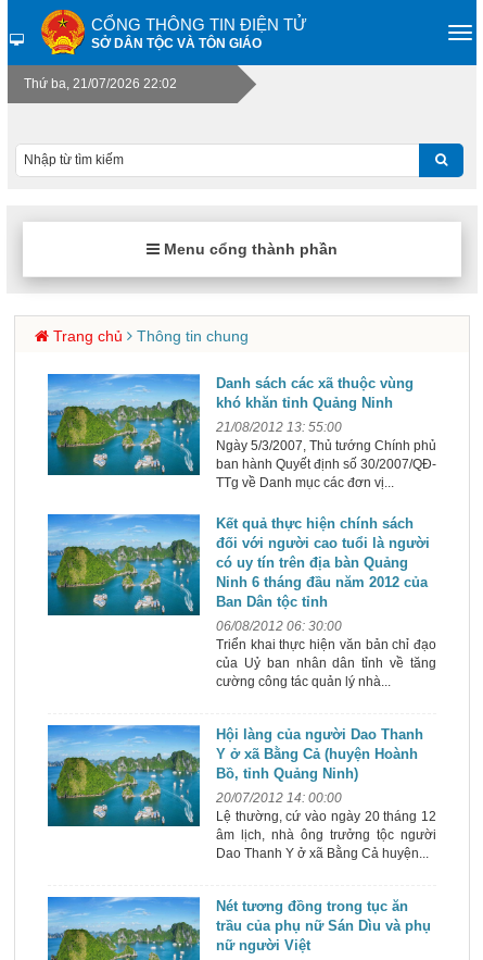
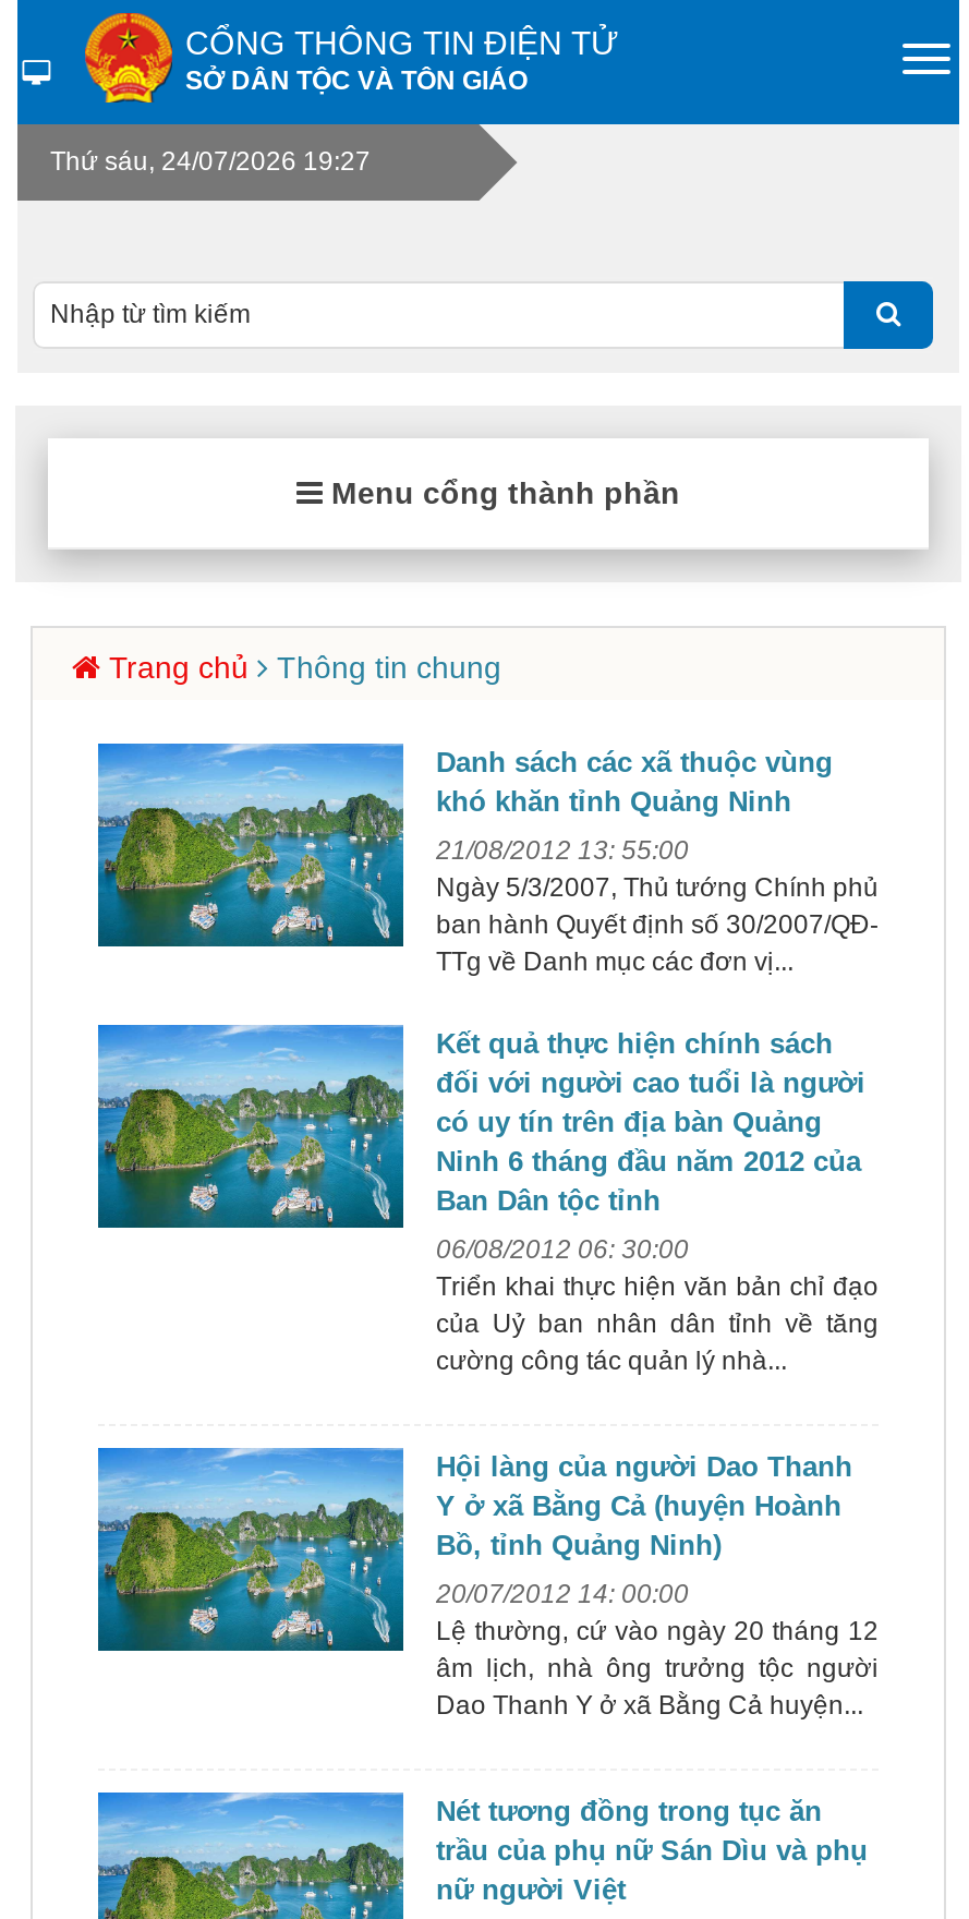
- Thứ ba, 21/07/2026 22:02
+ Thứ sáu, 24/07/2026 19:27
